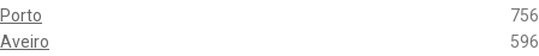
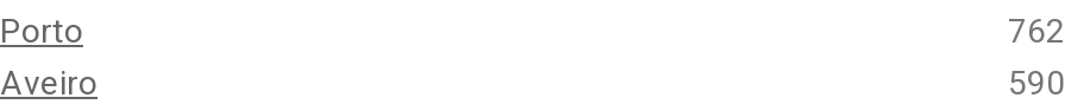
- 756
+ 762

- 596
+ 590
